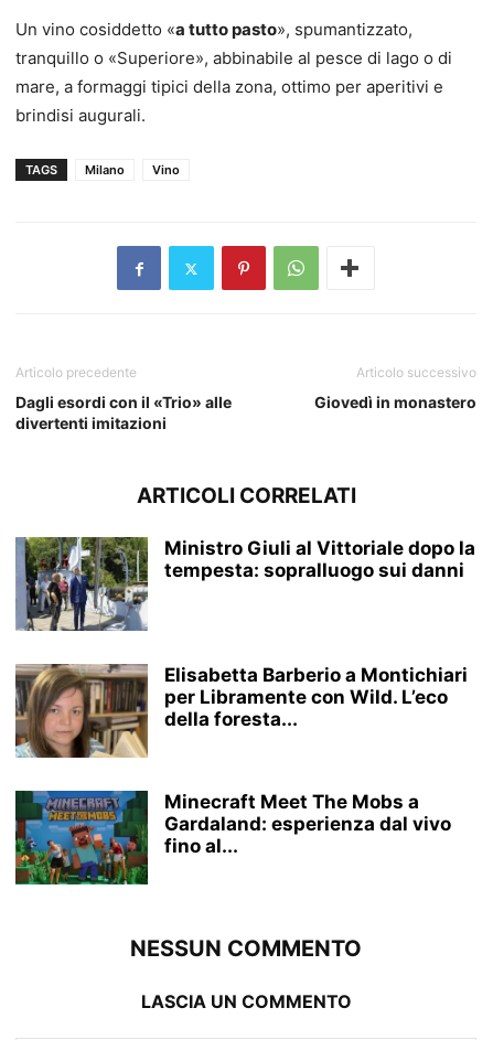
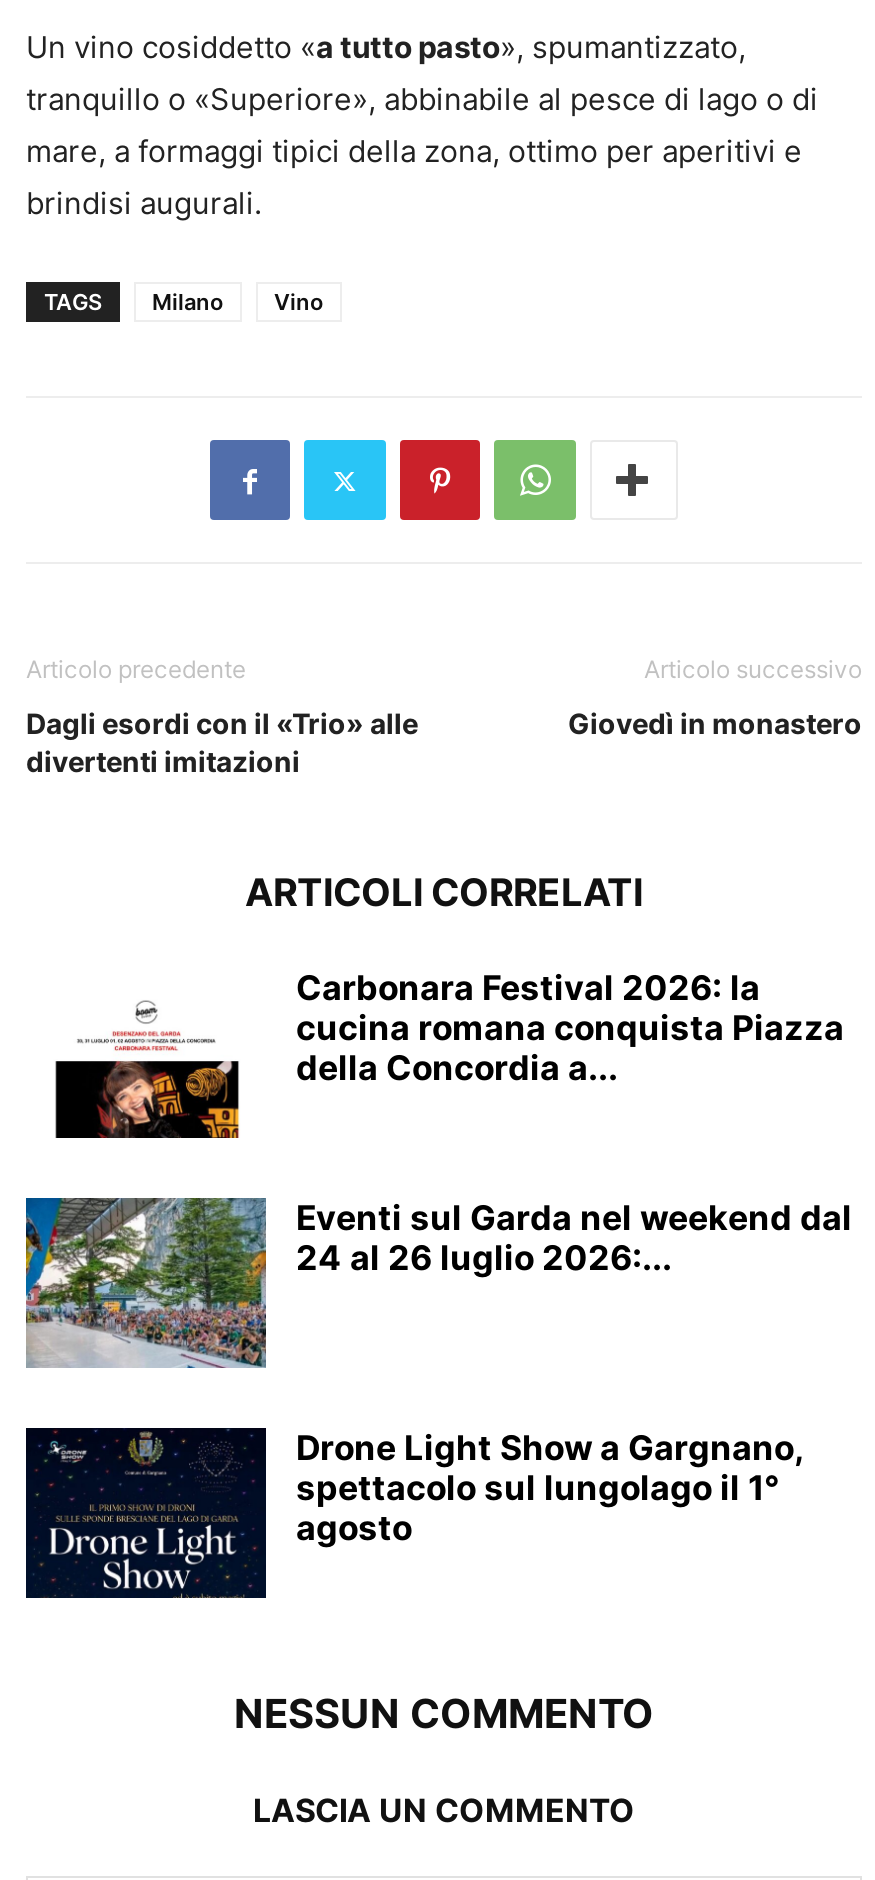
- [image]
- Ministro Giuli al Vittoriale dopo la
- tempesta: sopralluogo sui danni
+ [image]
+ Carbonara Festival 2026: la
+ cucina romana conquista Piazza
+ della Concordia a...

- [image]
- Elisabetta Barberio a Montichiari
- per Libramente con Wild. L’eco
- della foresta...
+ [image]
+ Eventi sul Garda nel weekend dal
+ 24 al 26 luglio 2026:...

- [image]
- Minecraft Meet The Mobs a
- Gardaland: esperienza dal vivo
- fino al...
+ [image]
+ Drone Light Show a Gargnano,
+ spettacolo sul lungolago il 1°
+ agosto
